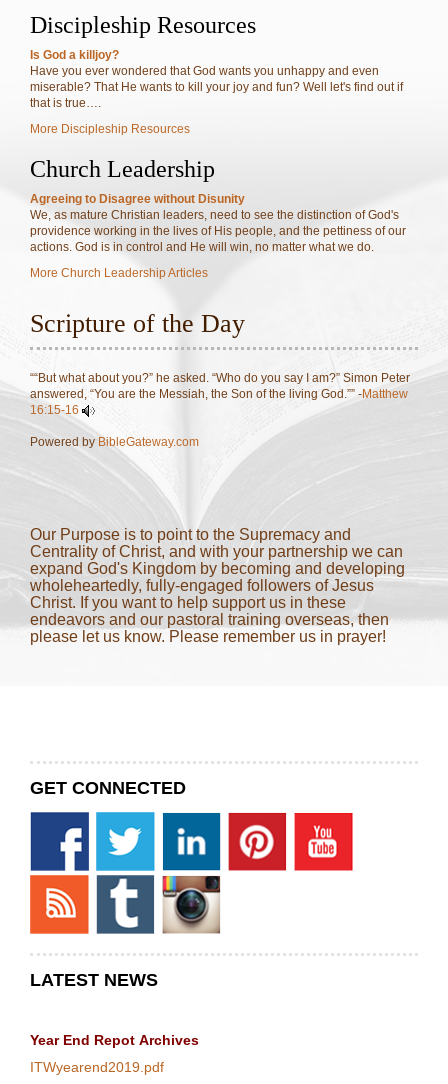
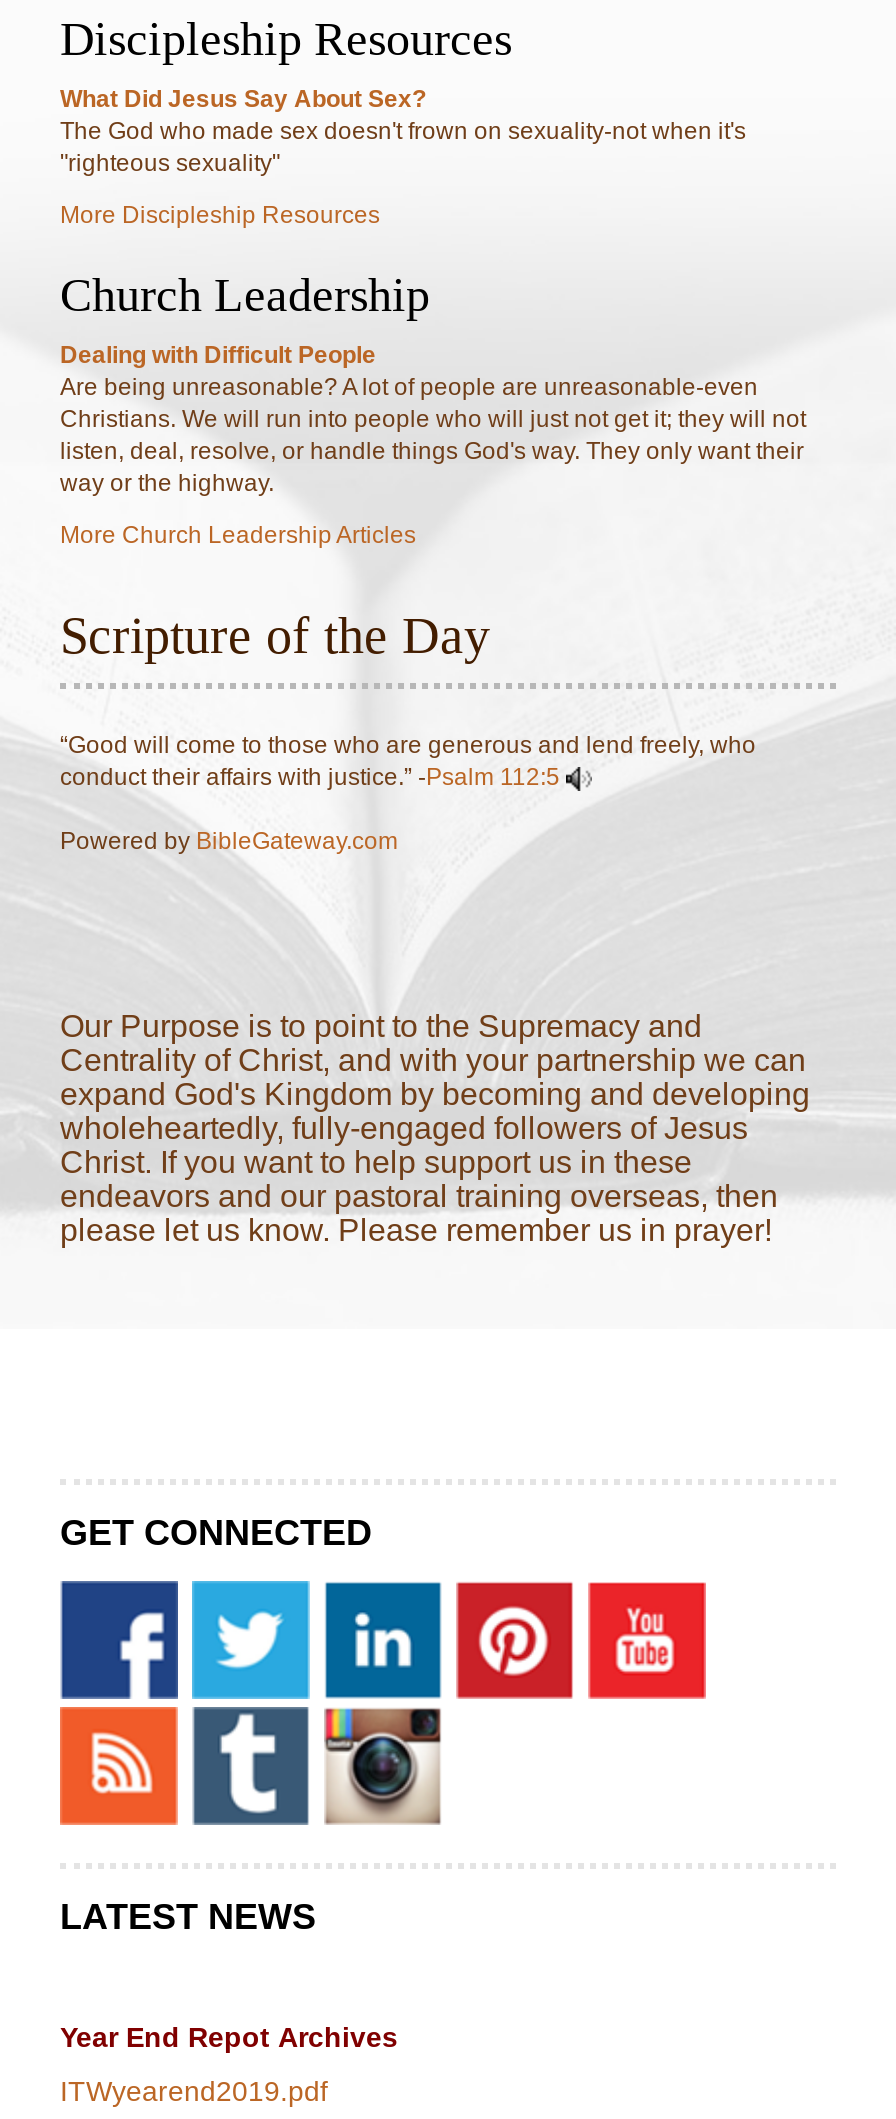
- Is God a killjoy?
- Have you ever wondered that God wants you unhappy and even
- miserable? That He wants to kill your joy and fun? Well let's find out if
- that is true….
+ What Did Jesus Say About Sex?
+ The God who made sex doesn't frown on sexuality‑not when it's
+ "righteous sexuality"

- Agreeing to Disagree without Disunity
- We, as mature Christian leaders, need to see the distinction of God's
- providence working in the lives of His people, and the pettiness of our
- actions. God is in control and He will win, no matter what we do.
+ Dealing with Difficult People
+ Are being unreasonable? A lot of people are unreasonable-even
+ Christians. We will run into people who will just not get it; they will not
+ listen, deal, resolve, or handle things God's way. They only want their
+ way or the highway.

- ““But what about you?” he asked. “Who do you say I am?” Simon Peter
- answered, “You are the Messiah, the Son of the living God.”” -Matthew
- 16:15-16
+ “Good will come to those who are generous and lend freely, who
+ conduct their affairs with justice.” -Psalm 112:5
